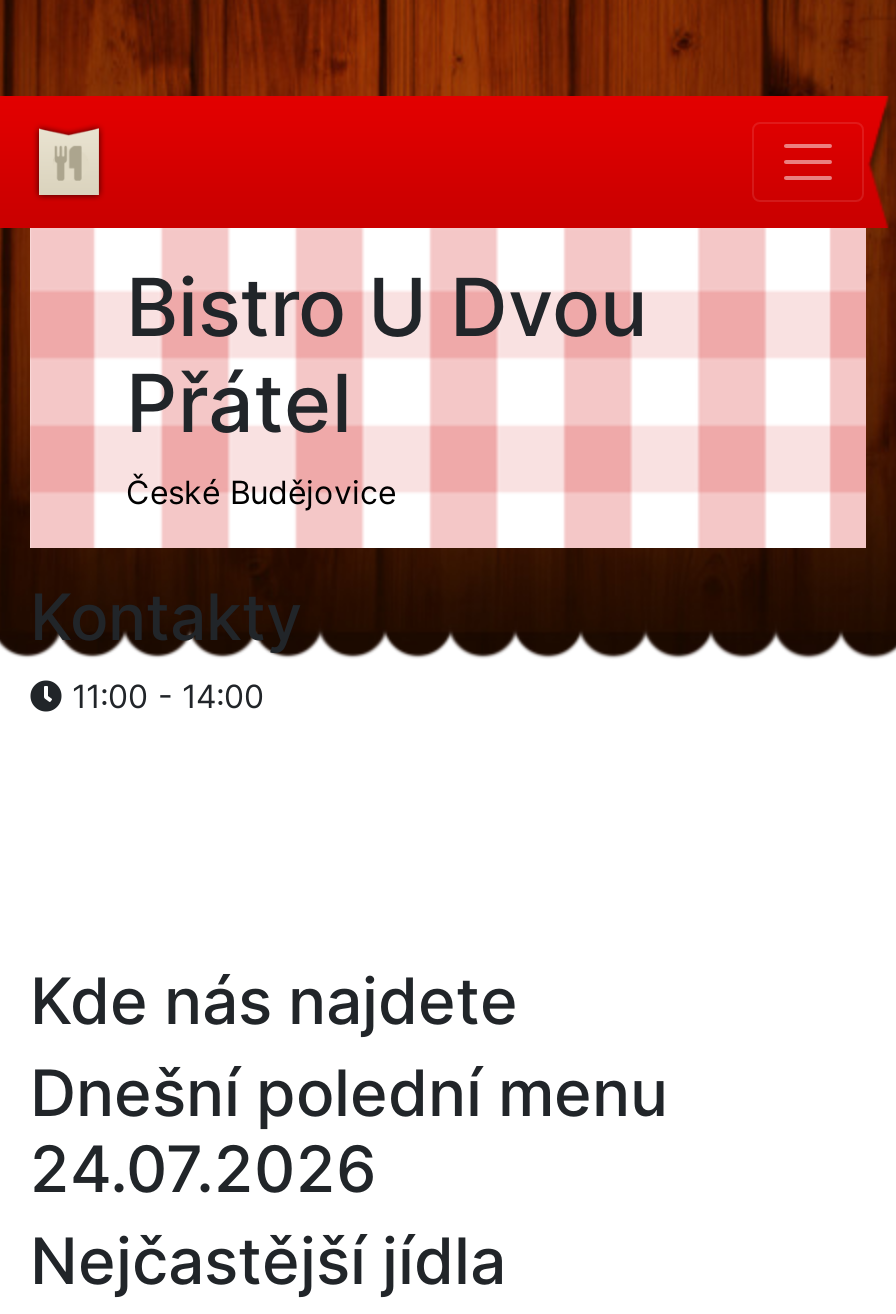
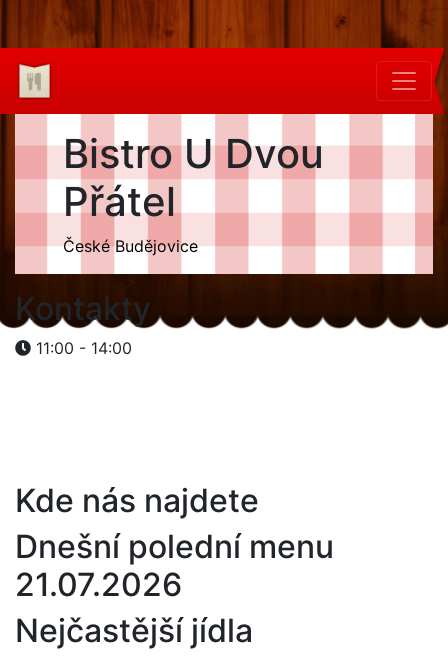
- 24.07.2026
+ 21.07.2026
